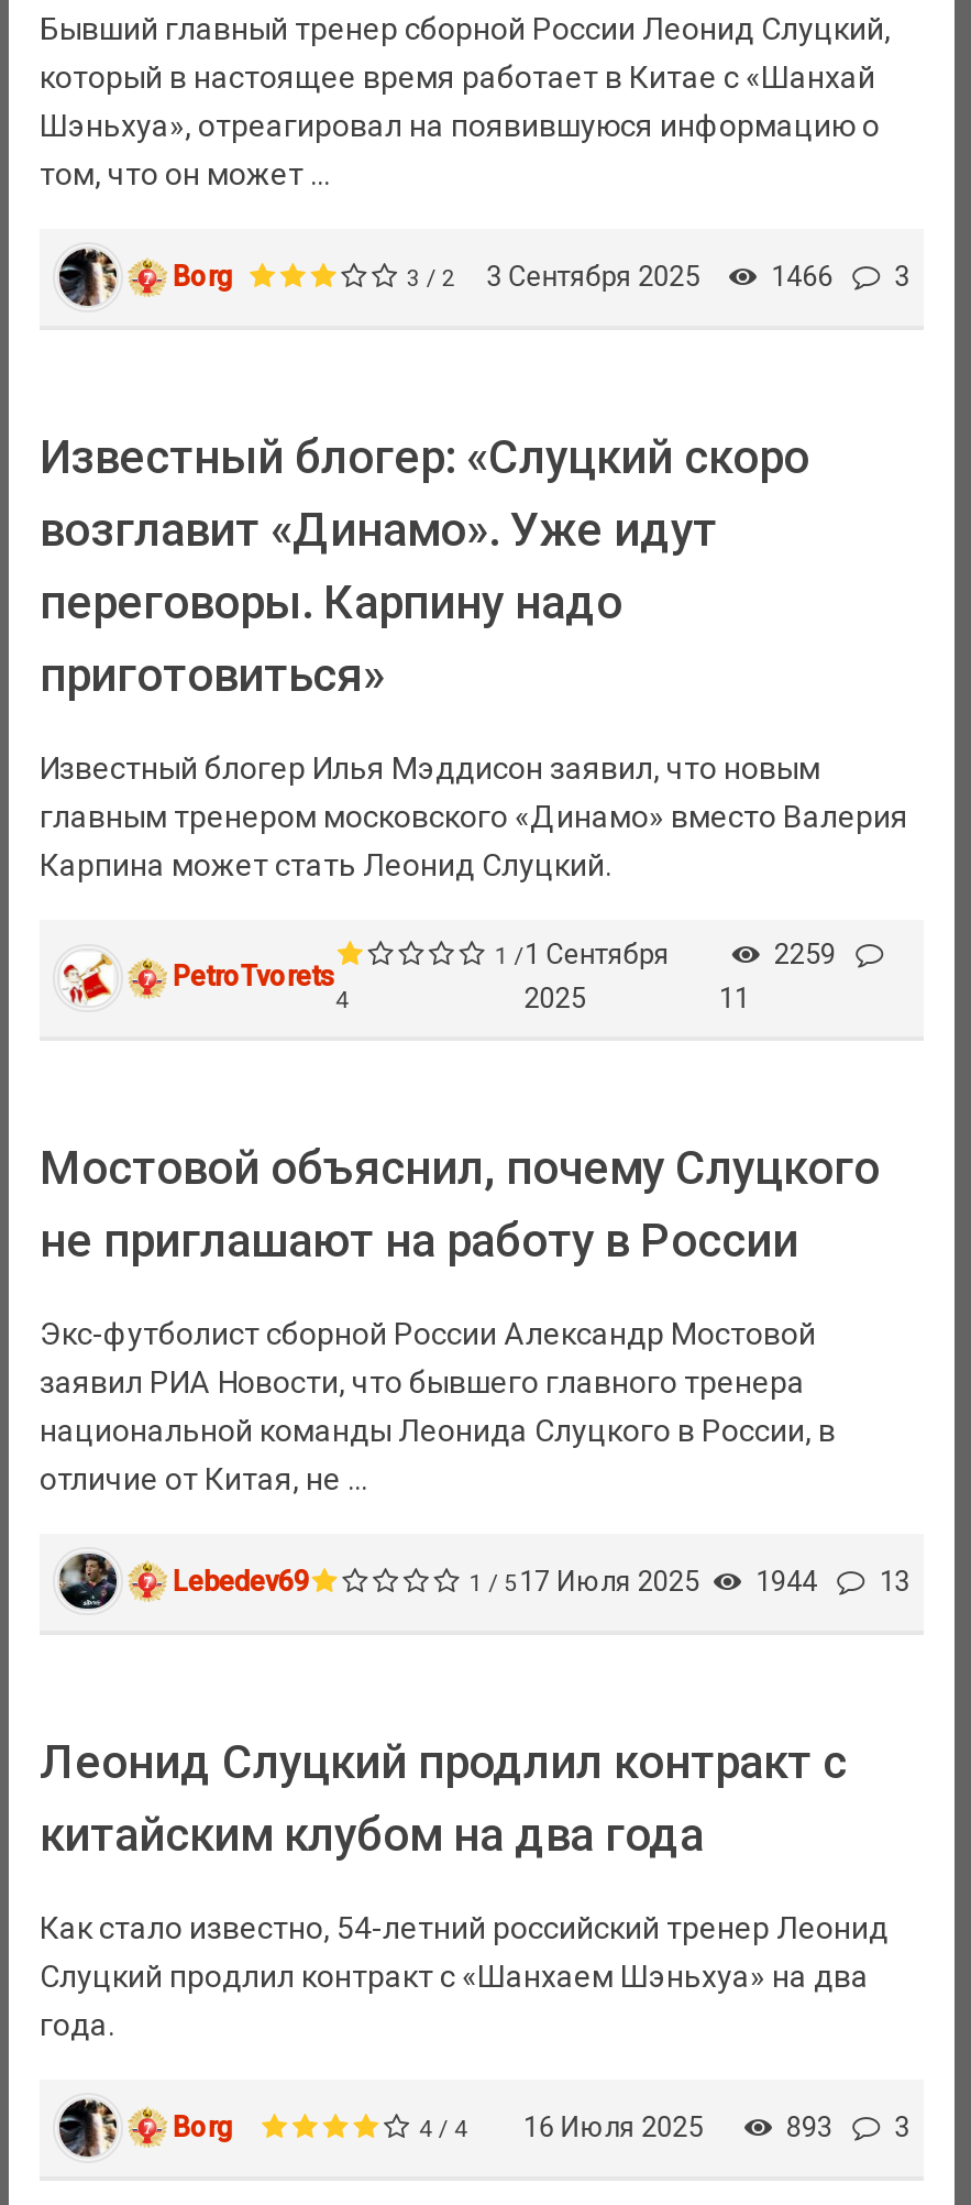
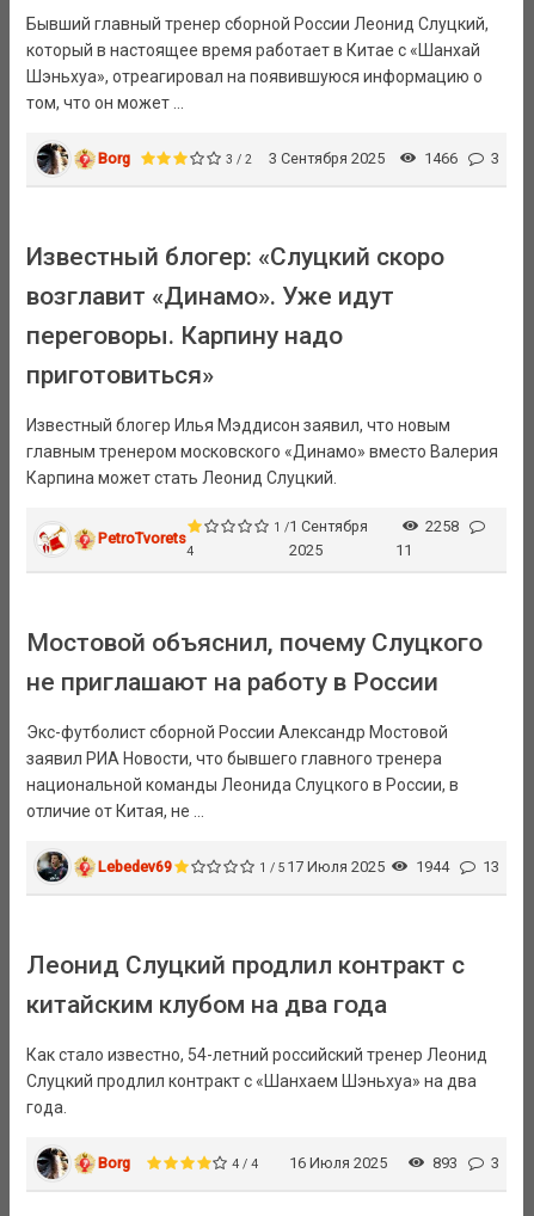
- 2259
+ 2258
